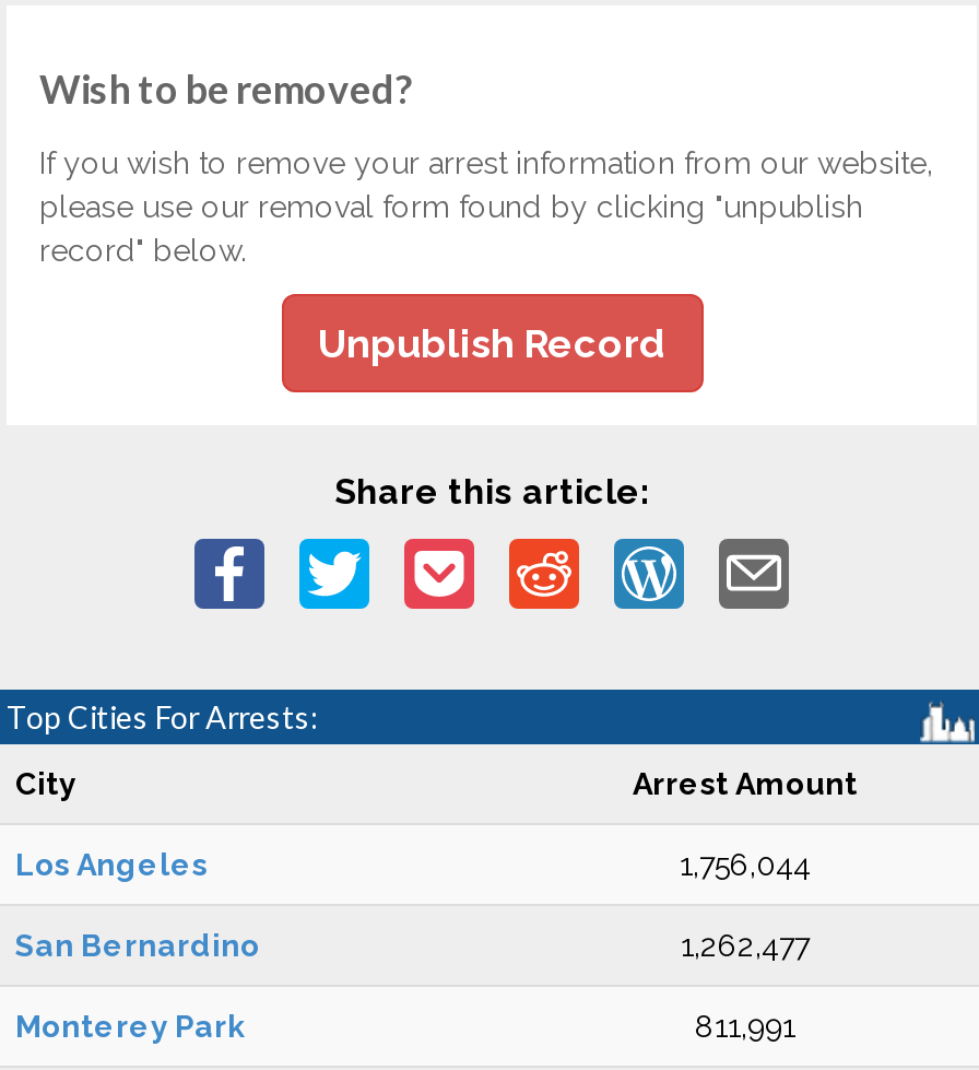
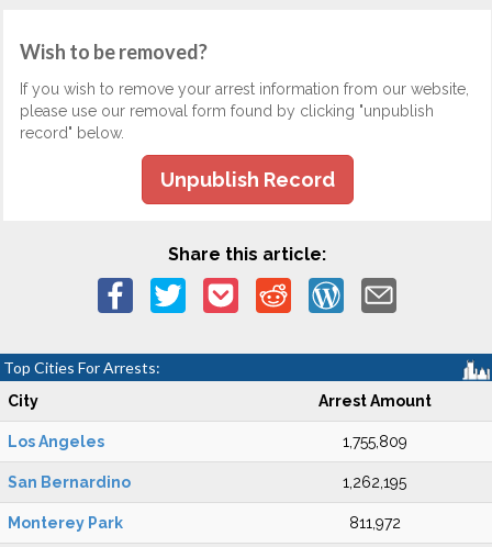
- 1,756,044
+ 1,755,809

- 1,262,477
+ 1,262,195

- 811,991
+ 811,972
